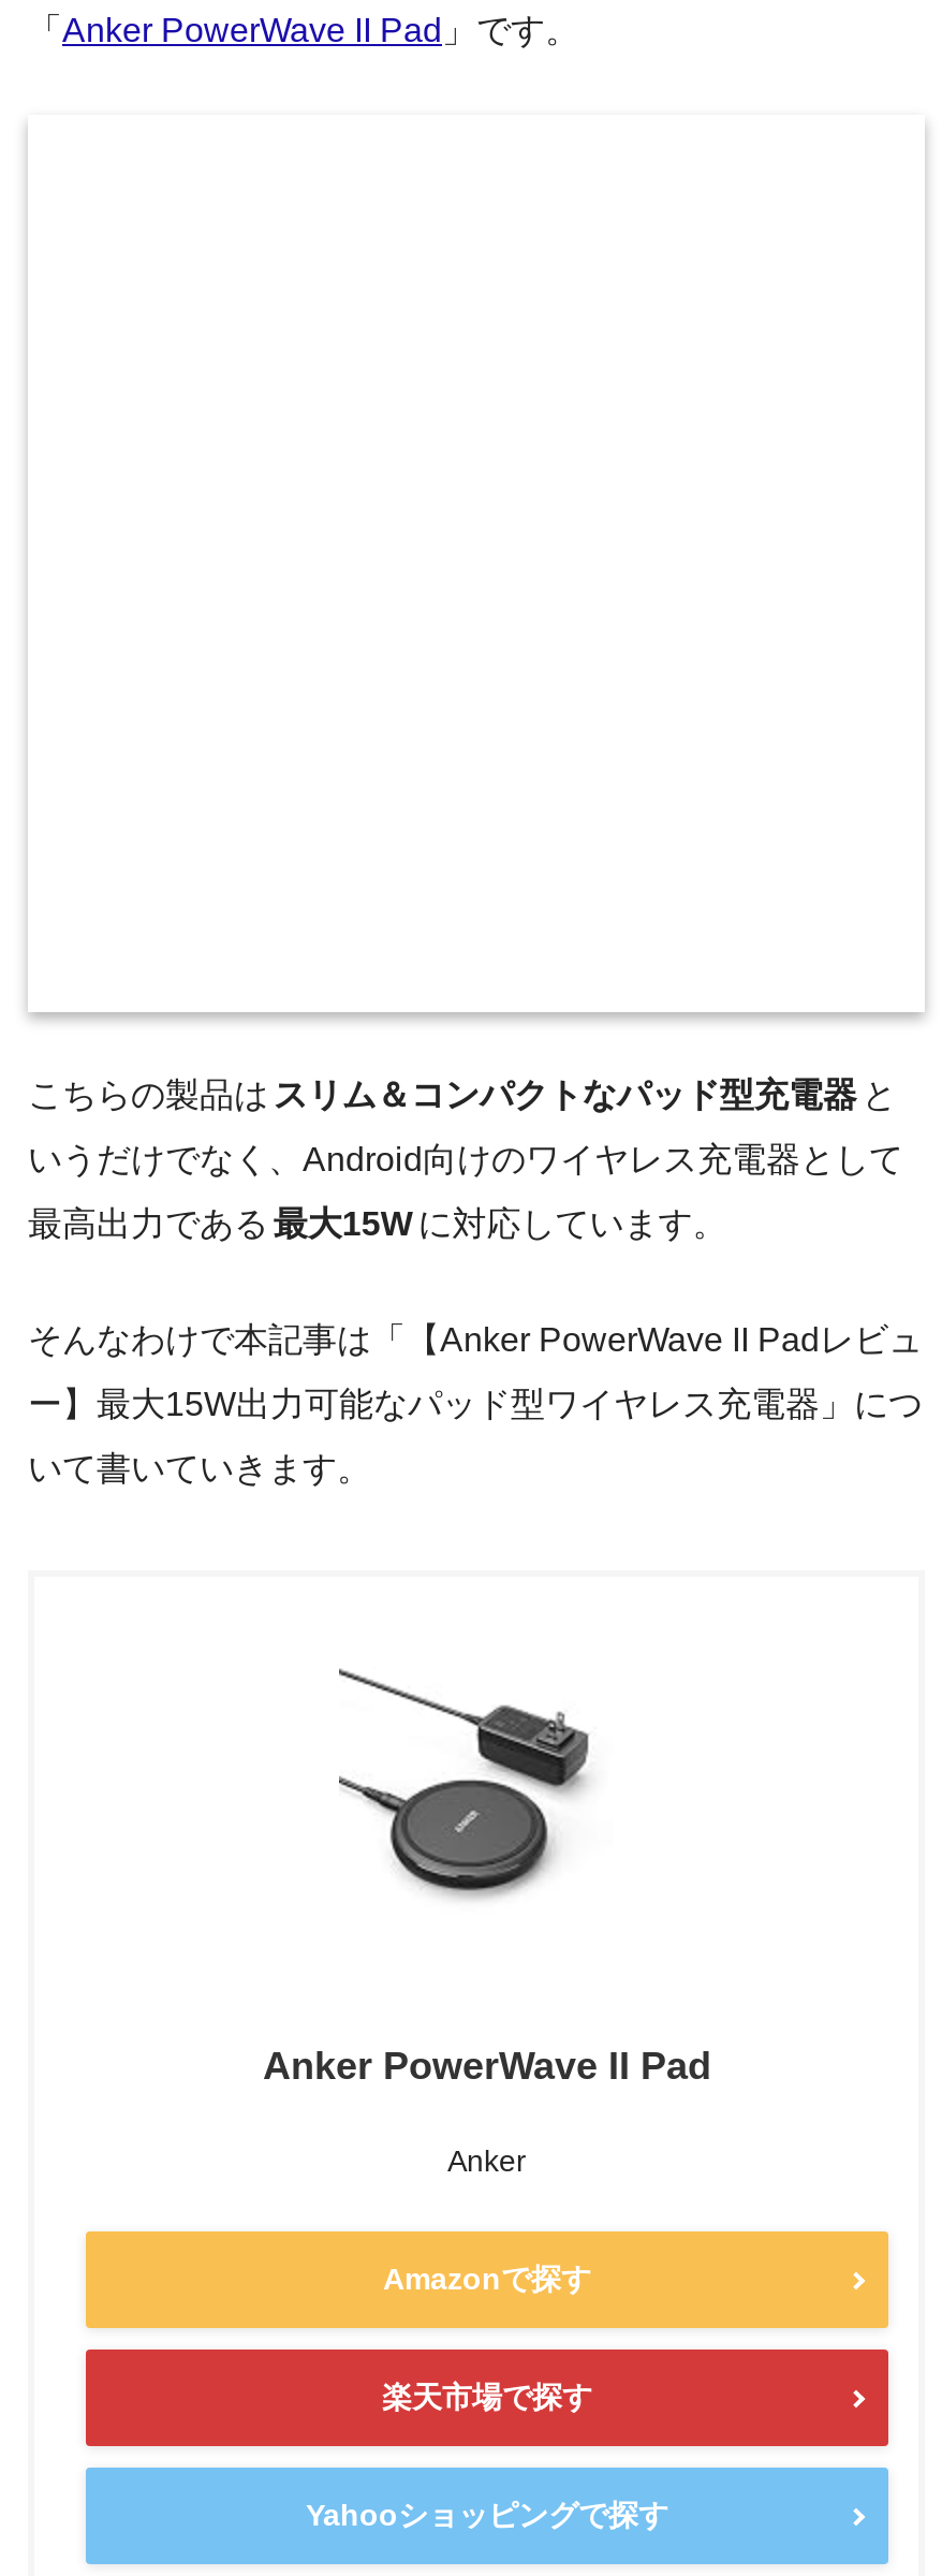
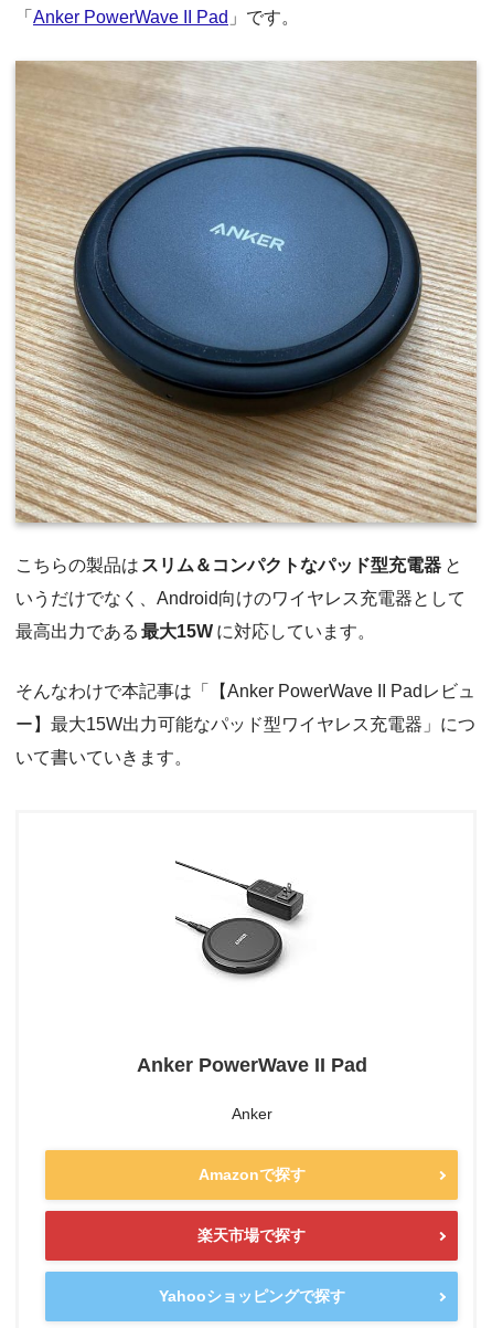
+ [image]
